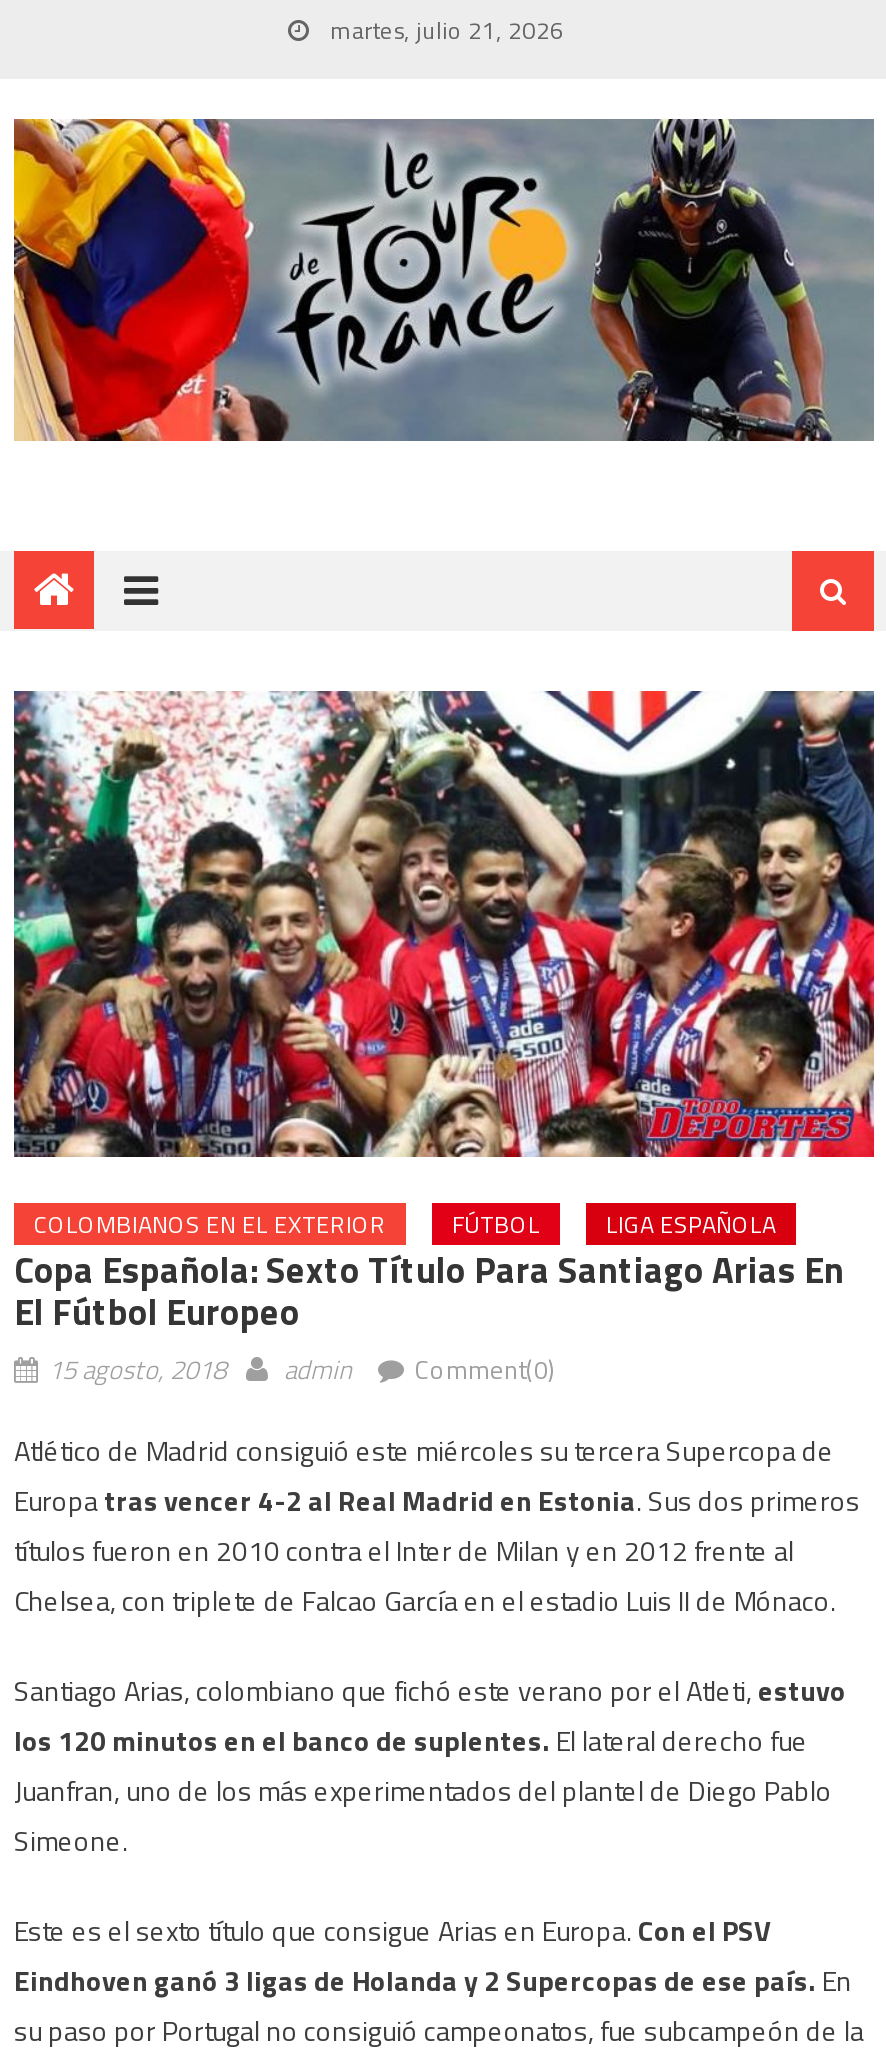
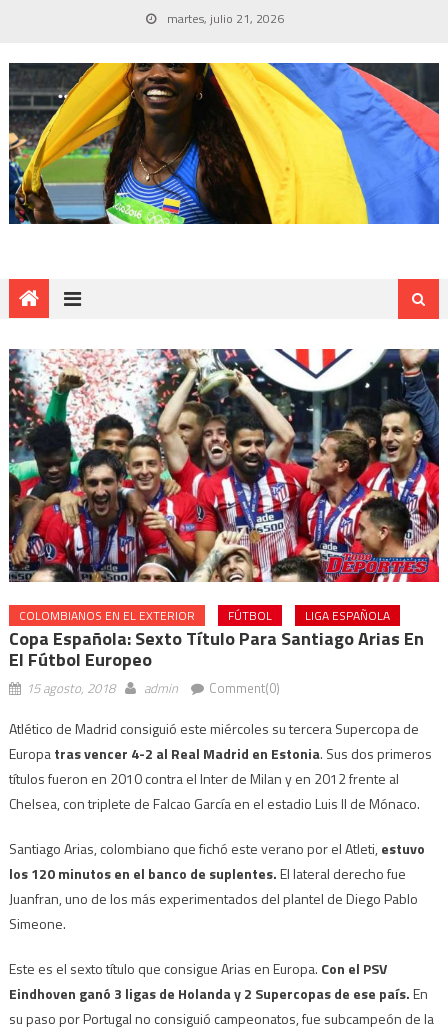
- [image]
+ [image]
